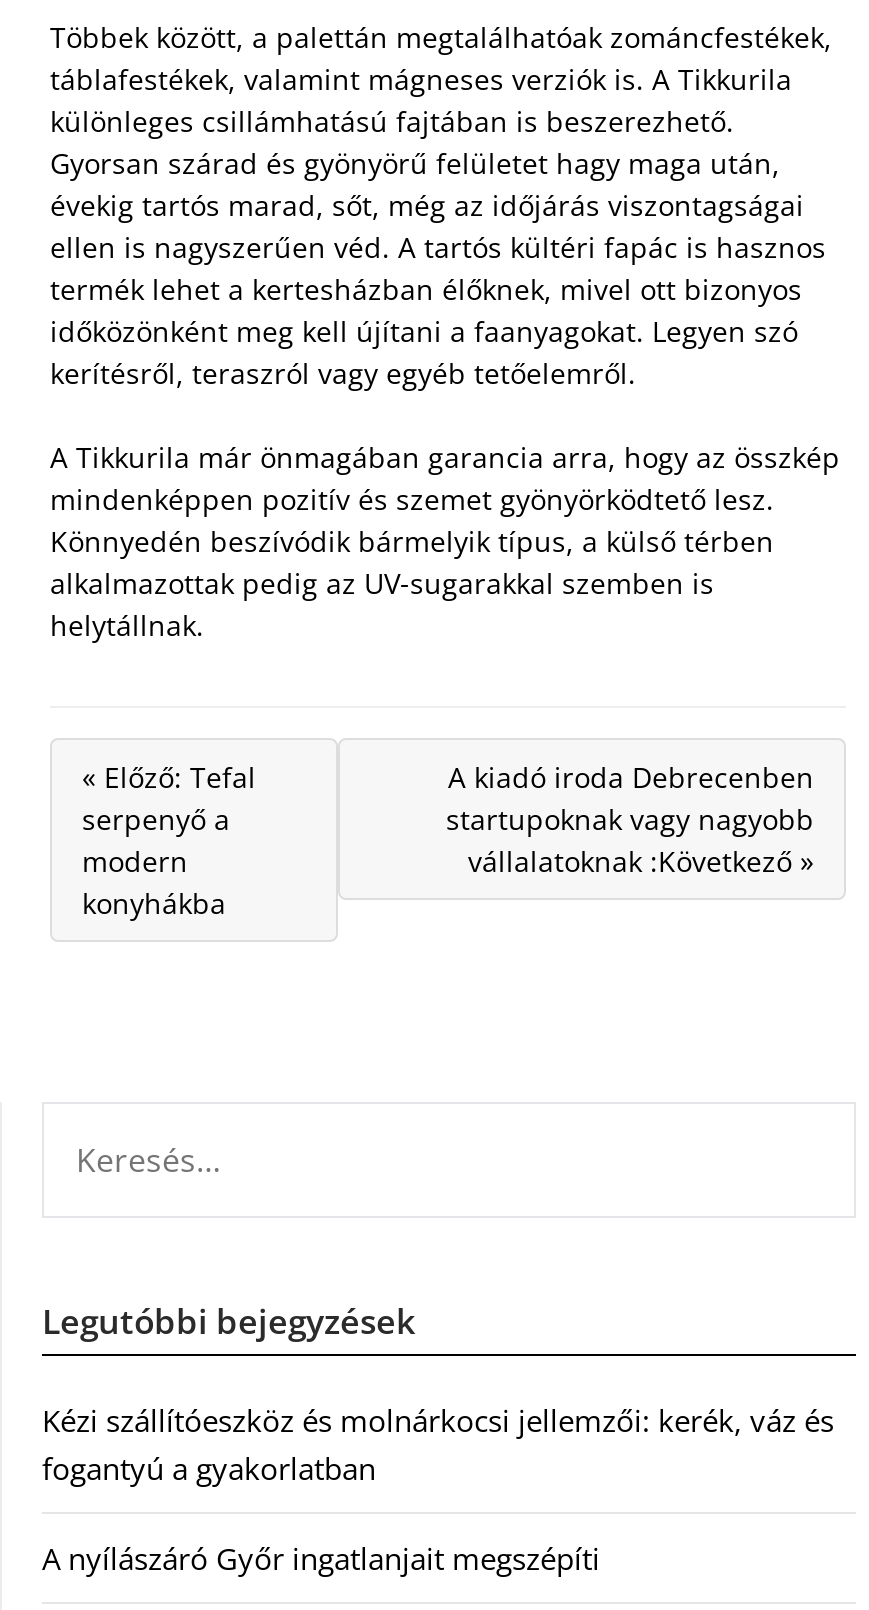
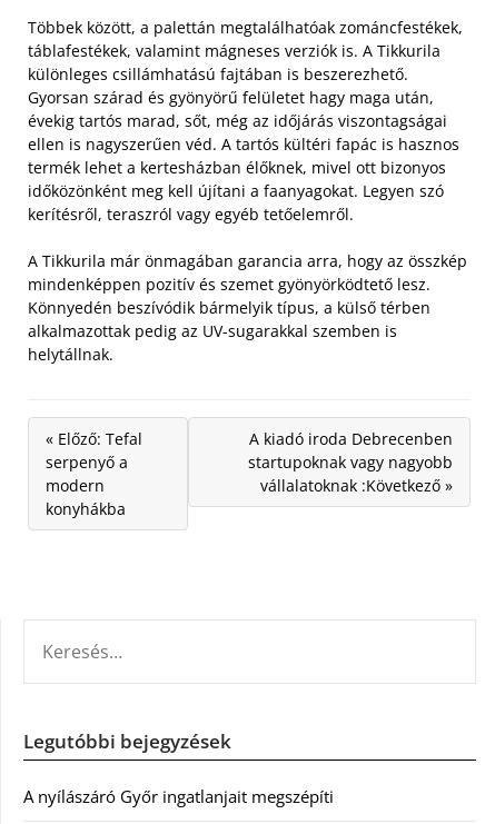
- Kézi szállítóeszköz és molnárkocsi jellemzői: kerék, váz és
- fogantyú a gyakorlatban
